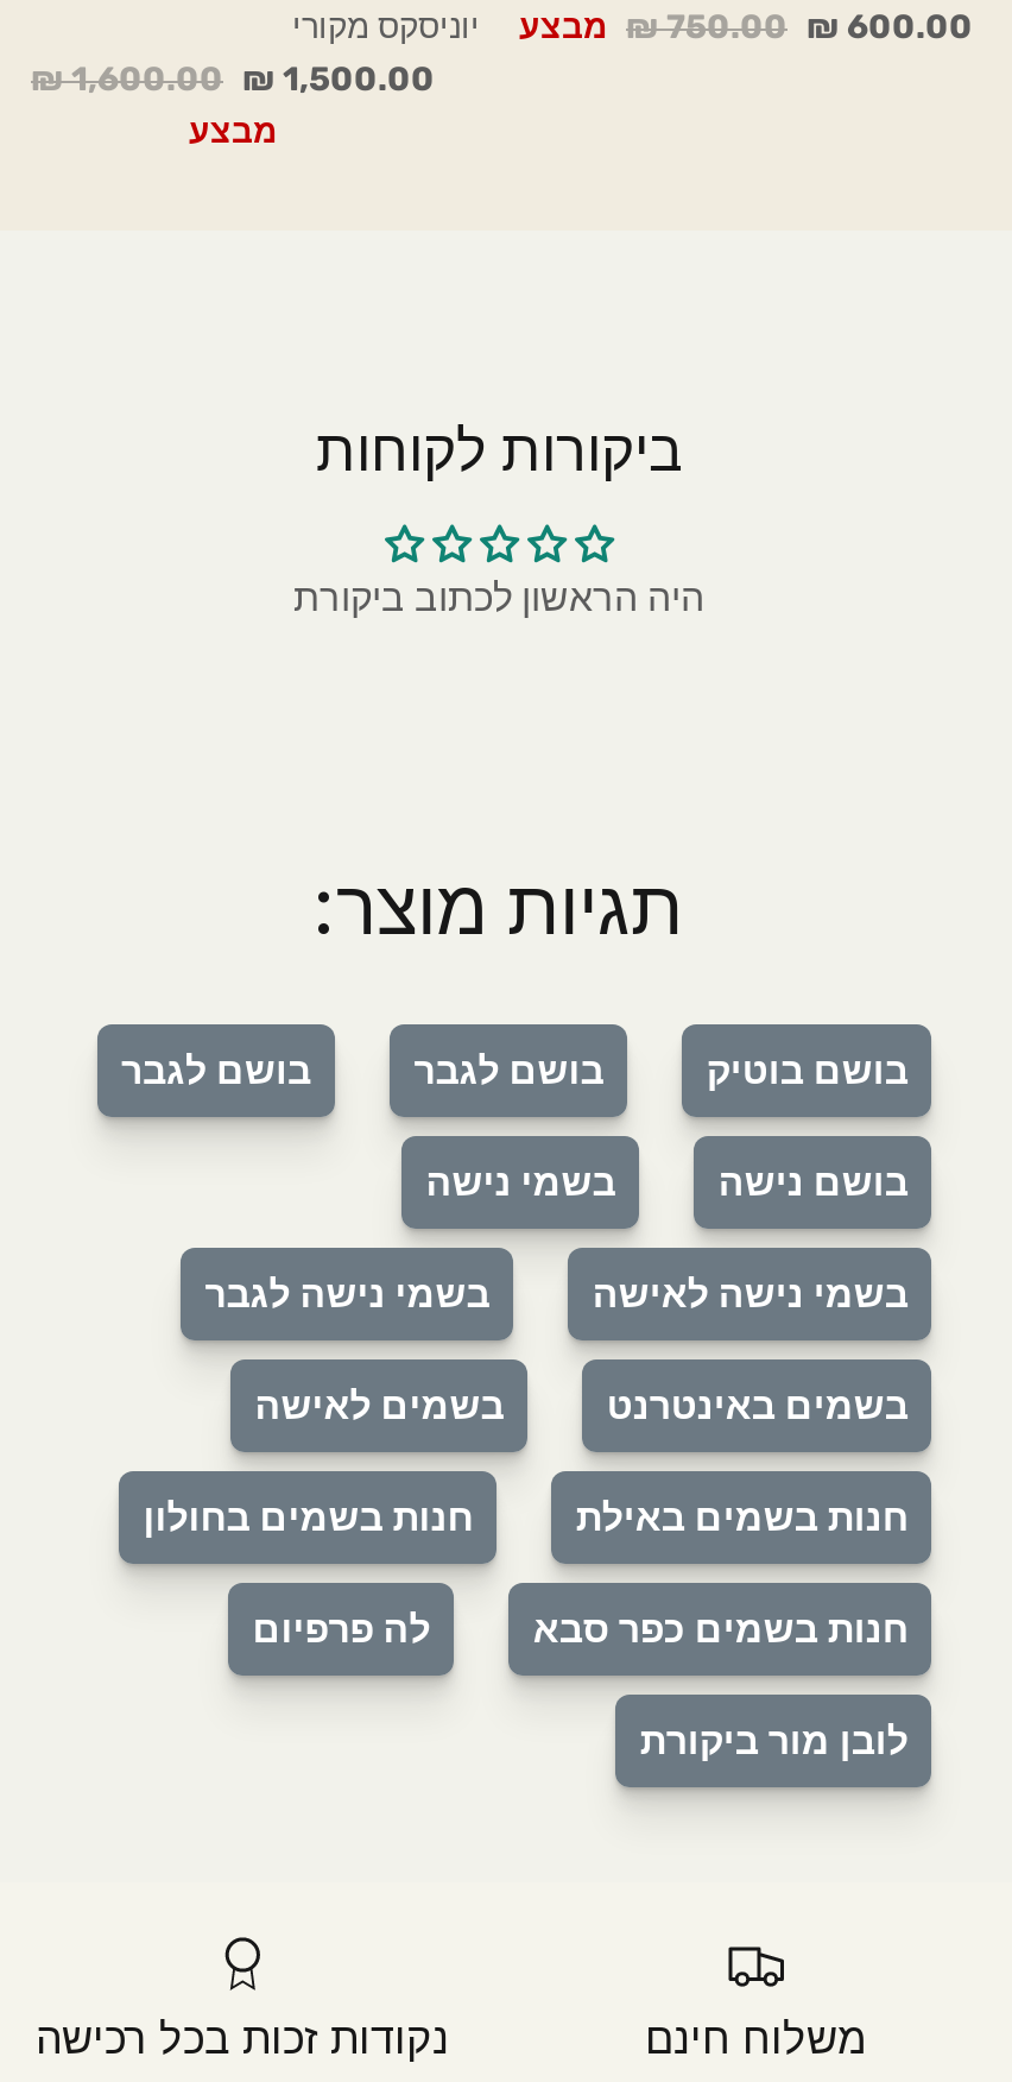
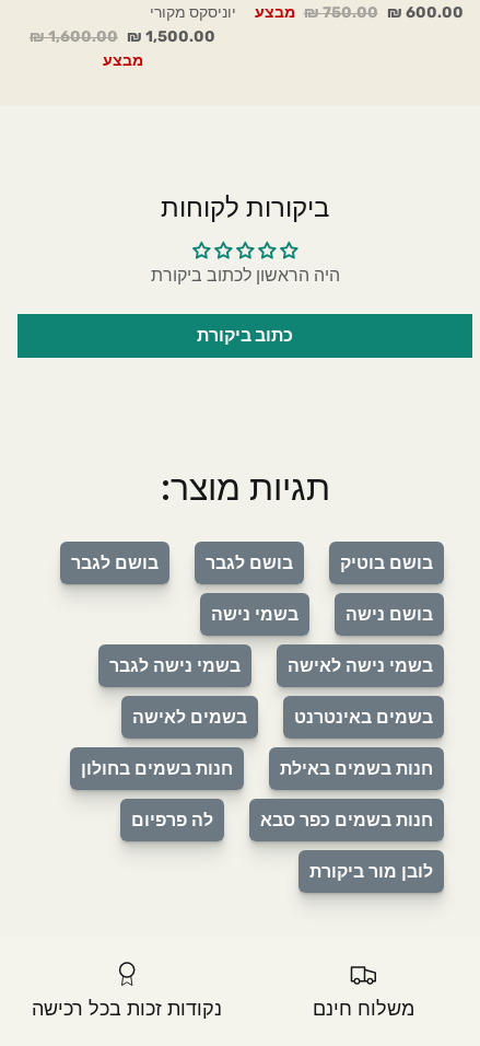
+ כתוב ביקורת
